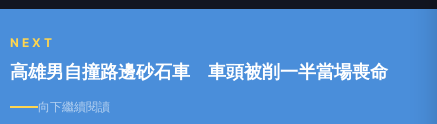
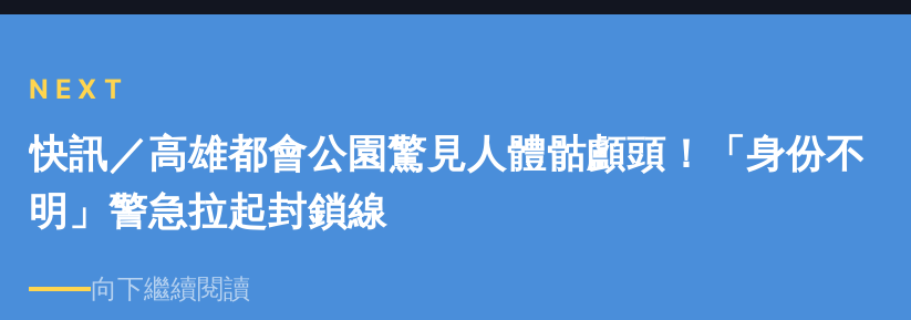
- 高雄男自撞路邊砂石車 車頭被削一半當場喪命
+ 快訊／高雄都會公園驚見人體骷顱頭！「身份不
+ 明」警急拉起封鎖線
